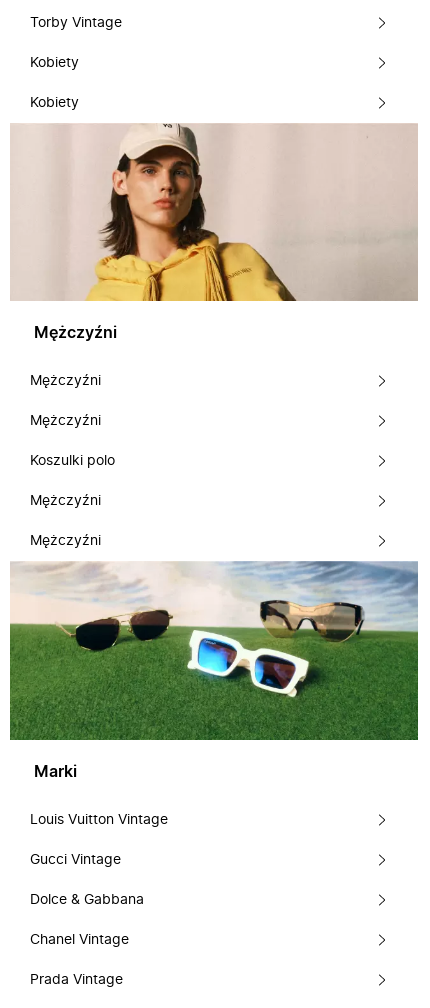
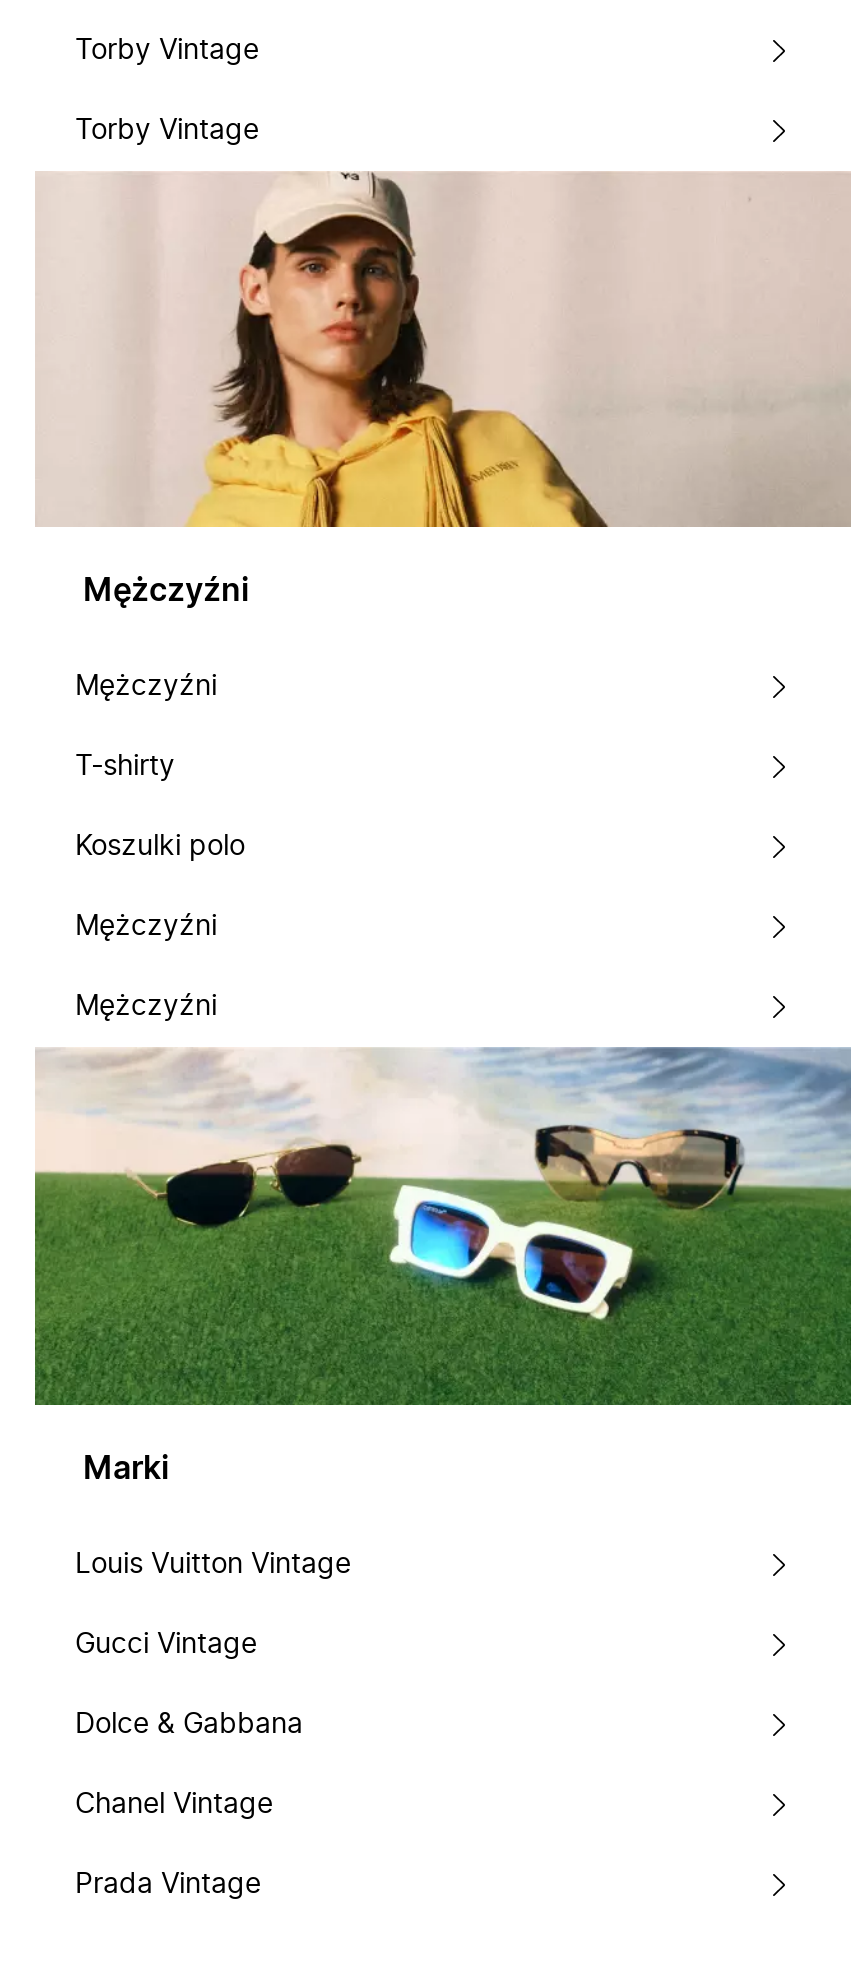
- Kobiety
- Kobiety
+ Torby Vintage

- Mężczyźni
+ T-shirty
